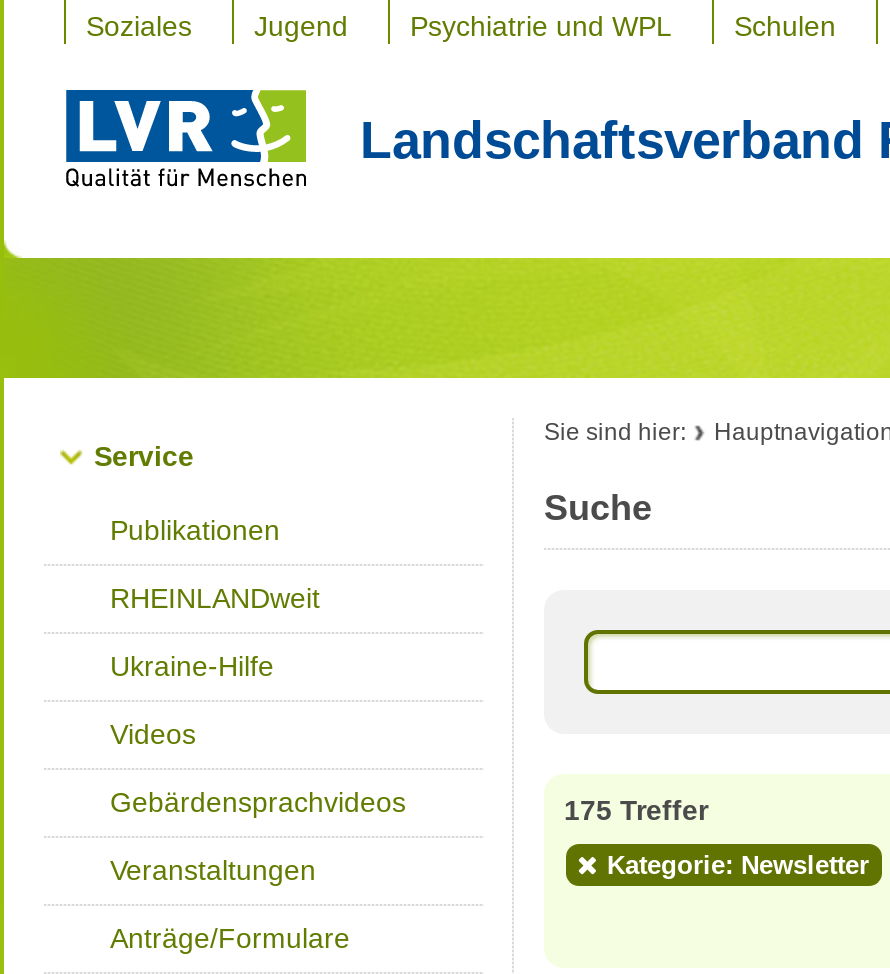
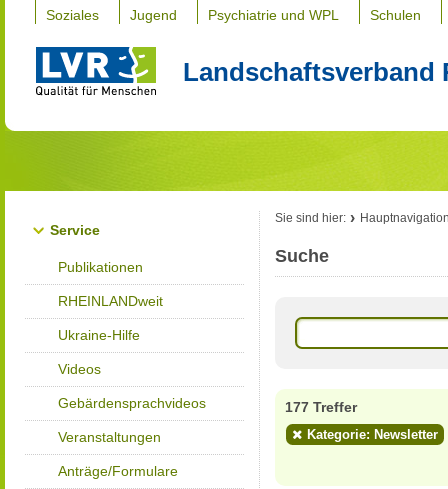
- 175 Treffer
+ 177 Treffer
